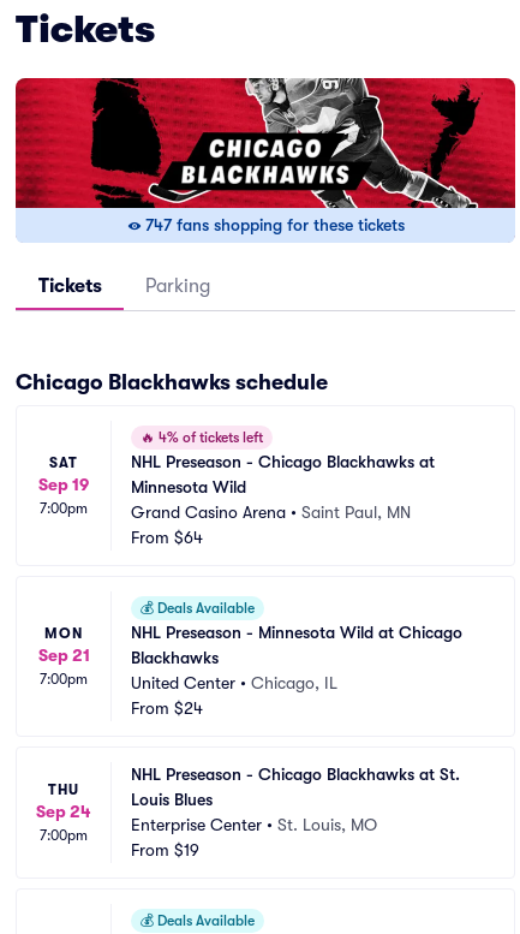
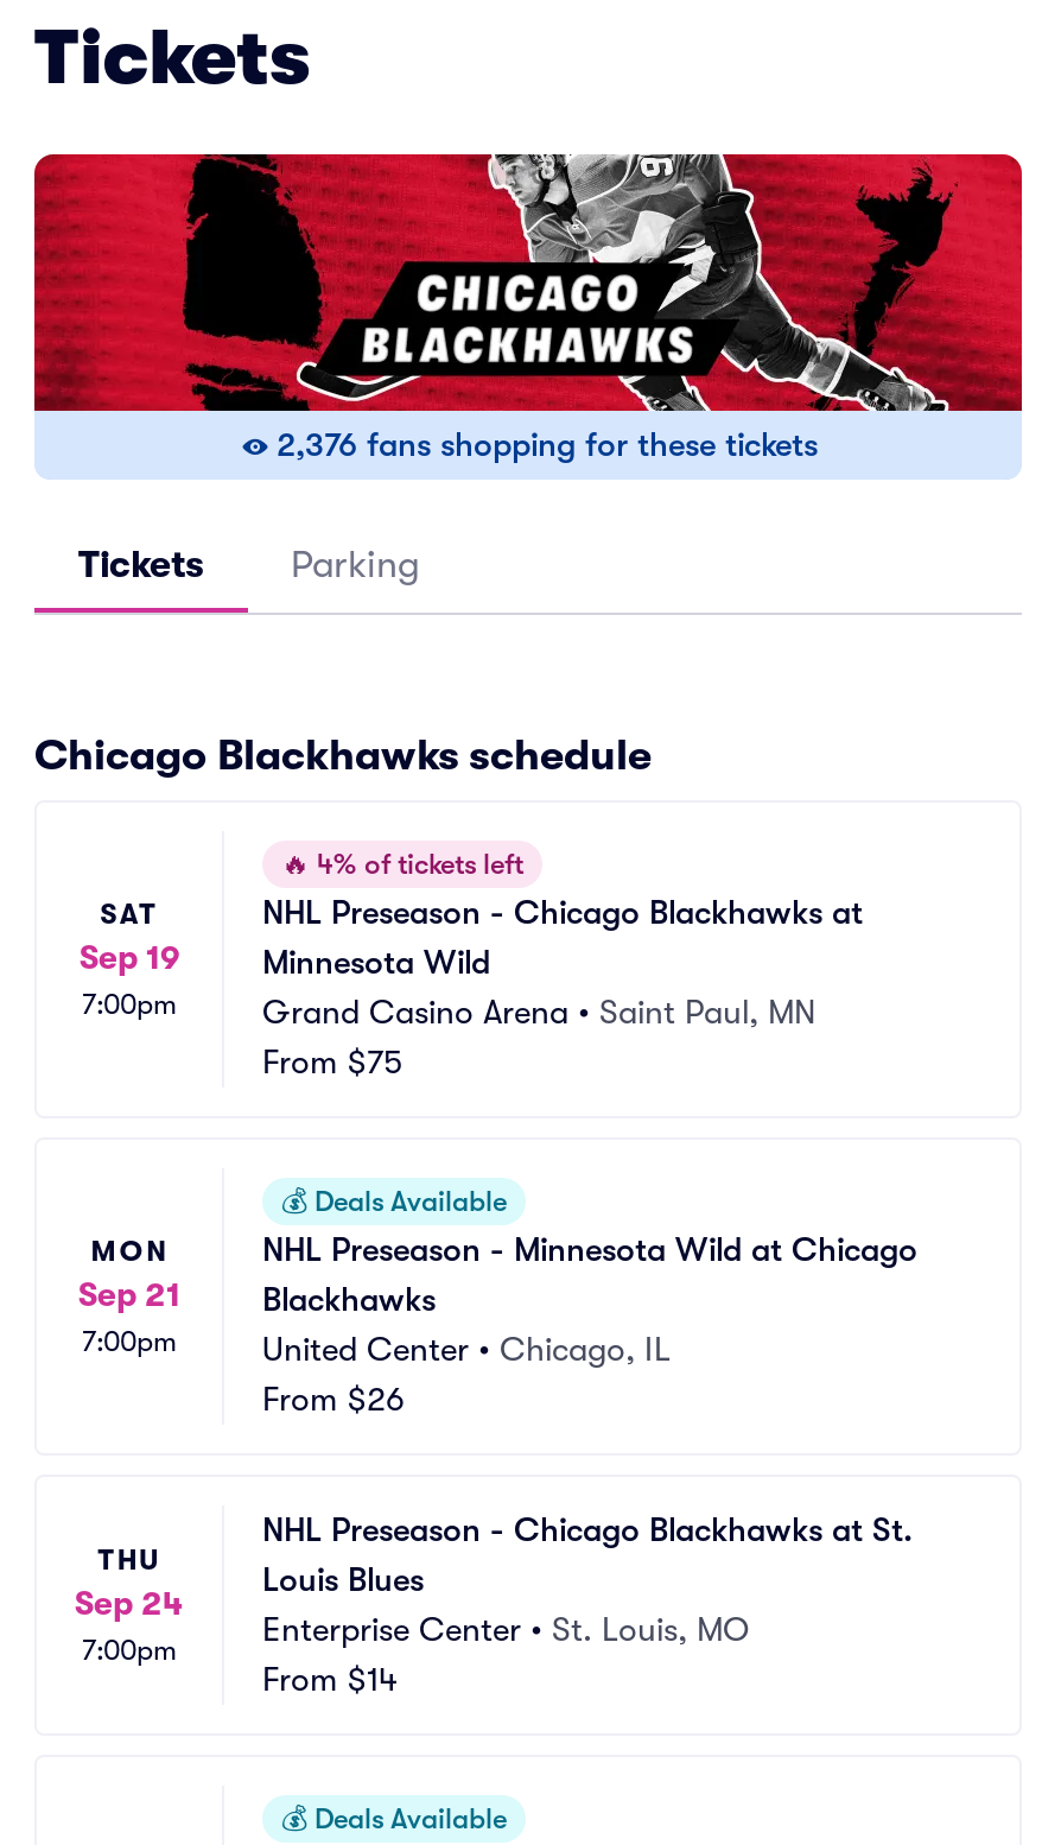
- 747 fans shopping for these tickets
+ 2,376 fans shopping for these tickets

- From $64
+ From $75

- From $24
+ From $26

- From $19
+ From $14
